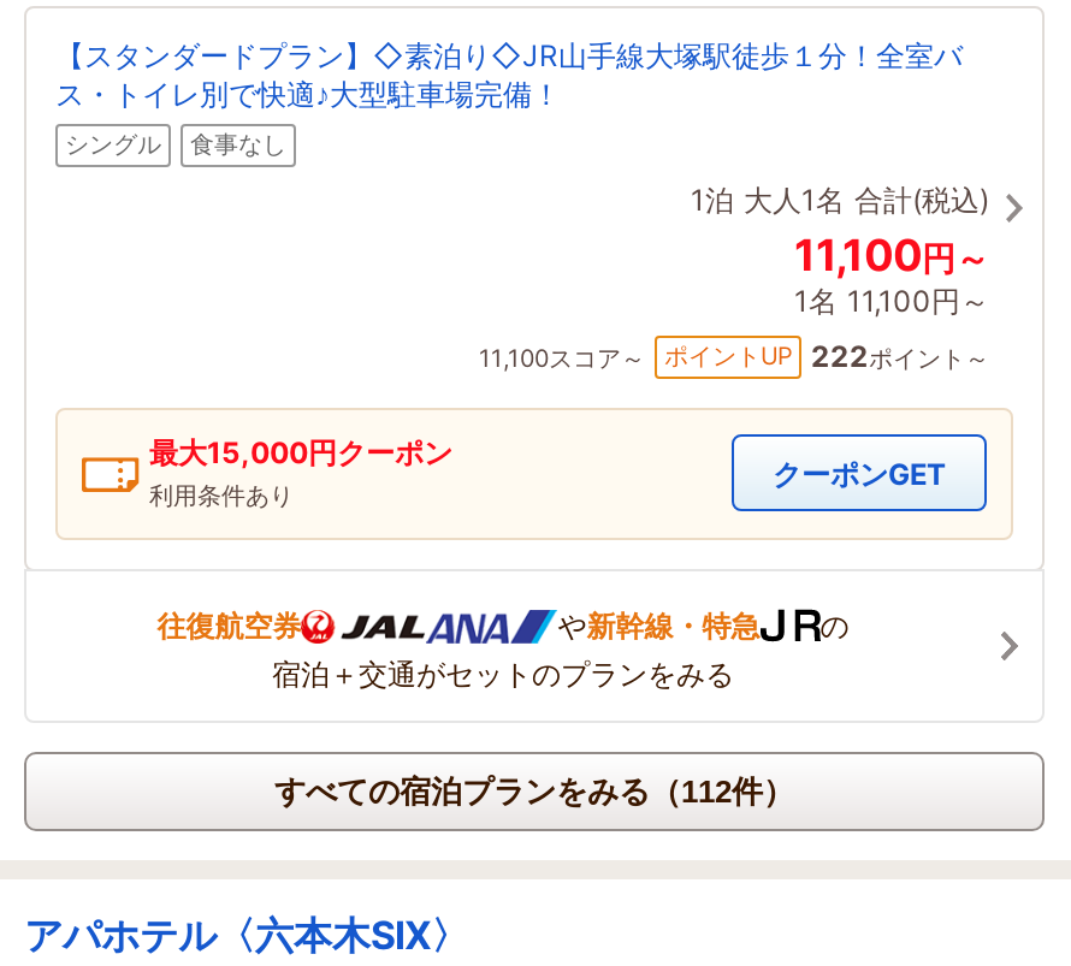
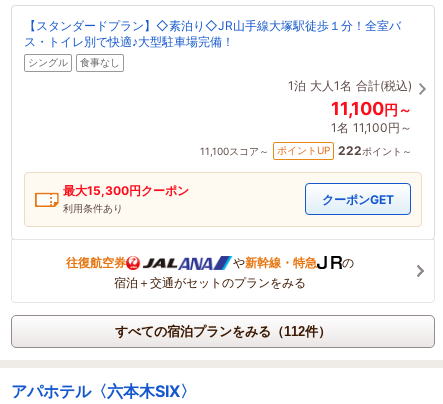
- 最大15,000円クーポン
+ 最大15,300円クーポン
